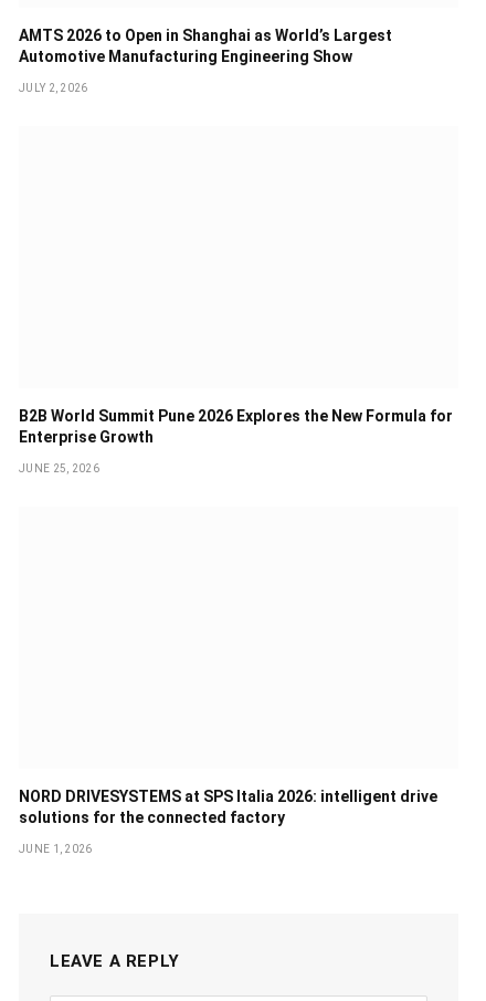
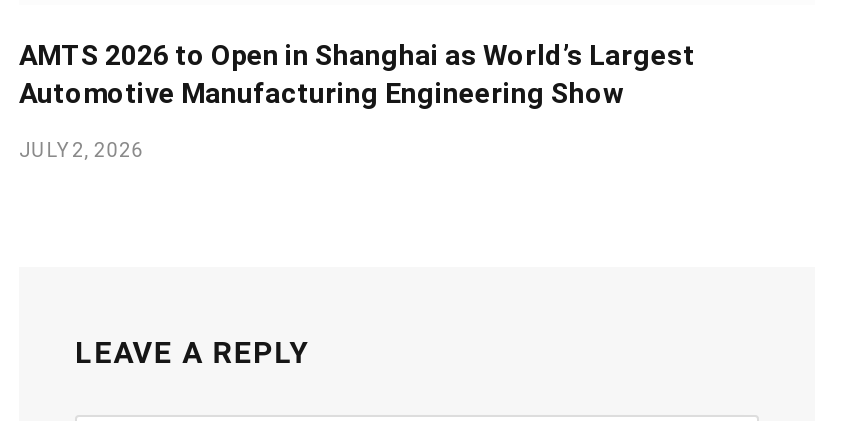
- B2B World Summit Pune 2026 Explores the New Formula for
- Enterprise Growth
- JUNE 25, 2026

- NORD DRIVESYSTEMS at SPS Italia 2026: intelligent drive
- solutions for the connected factory
- JUNE 1, 2026
